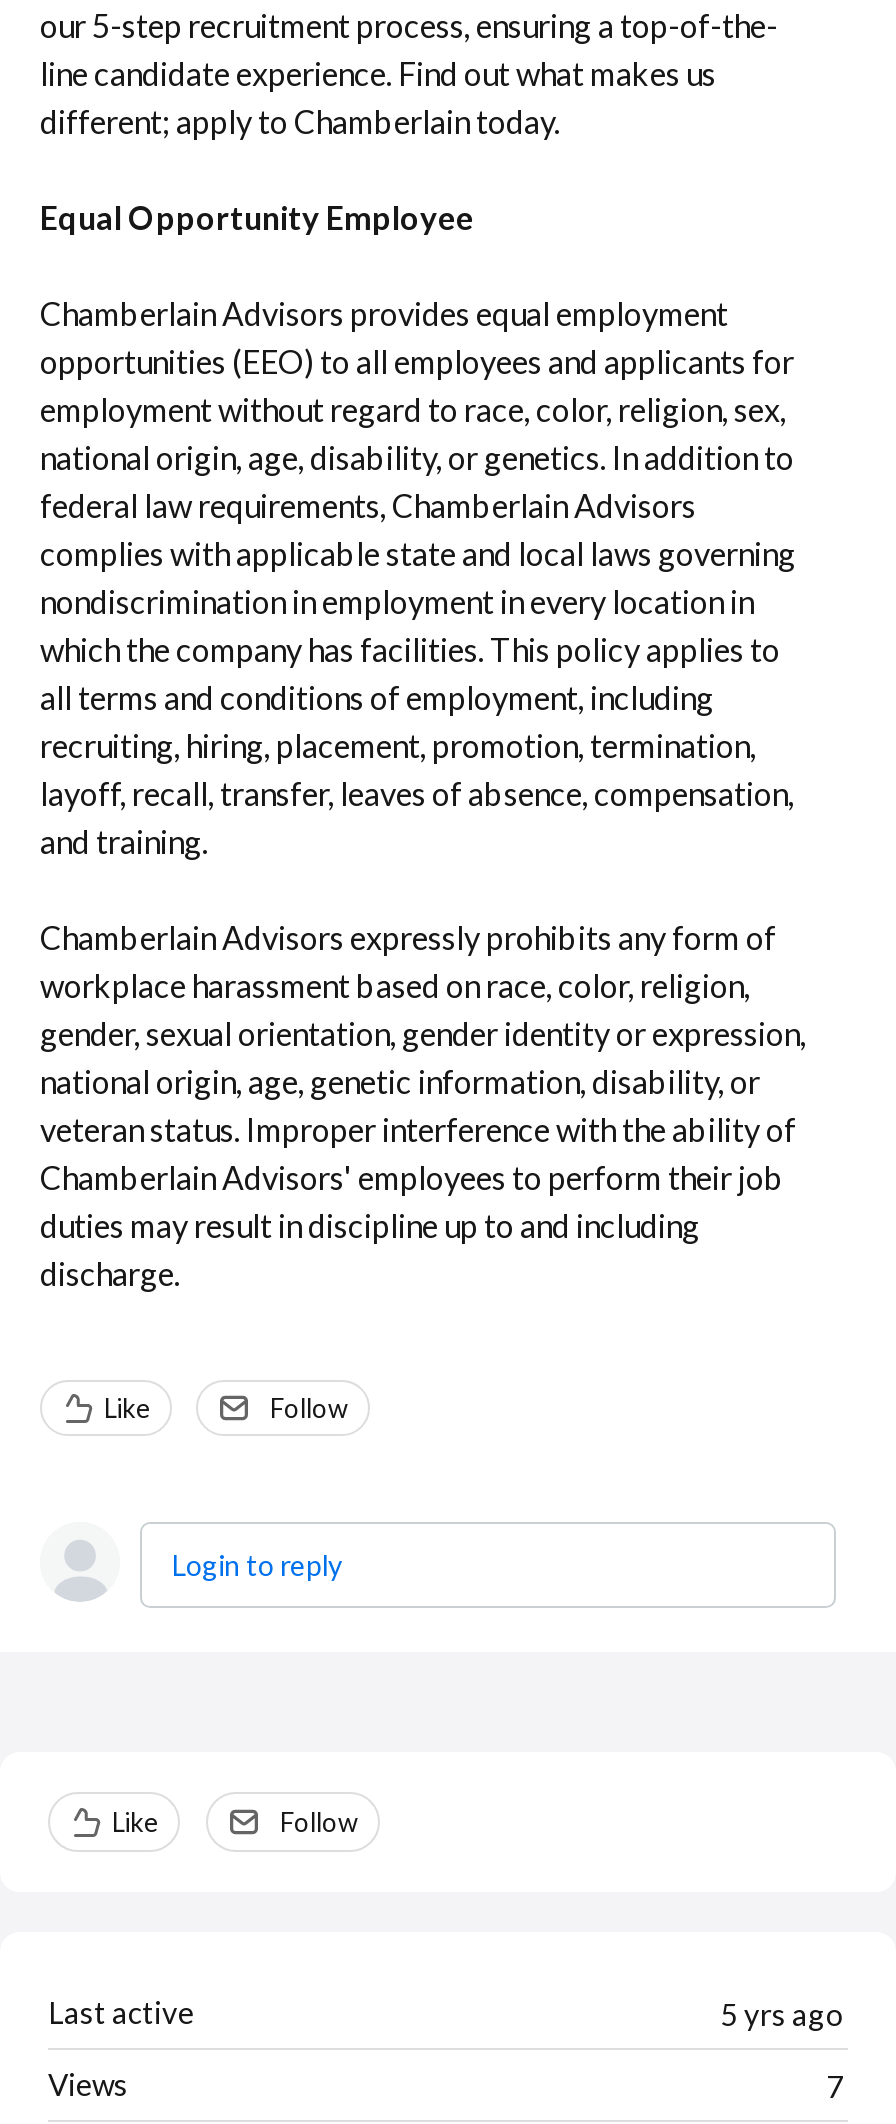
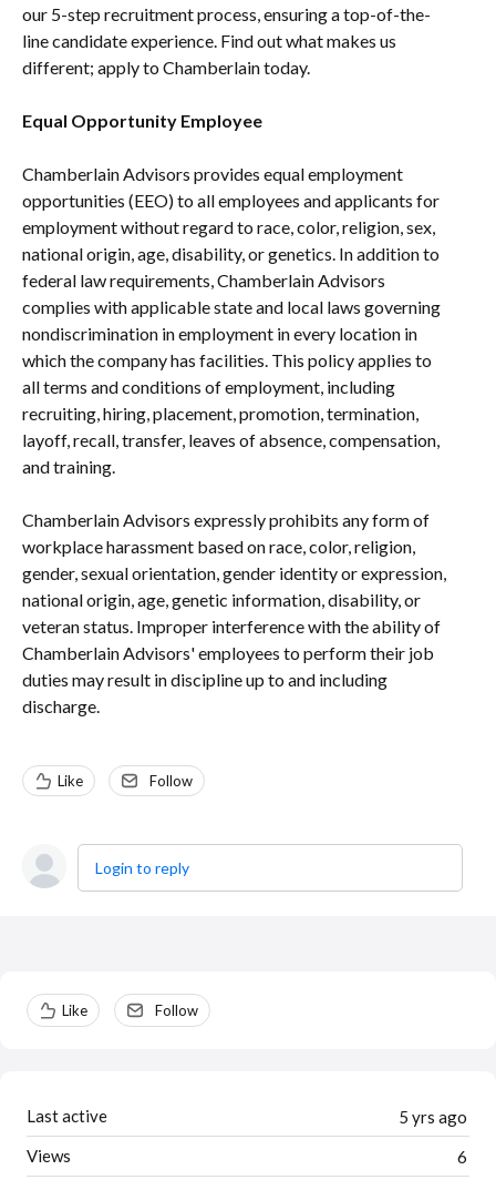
- 7
+ 6
